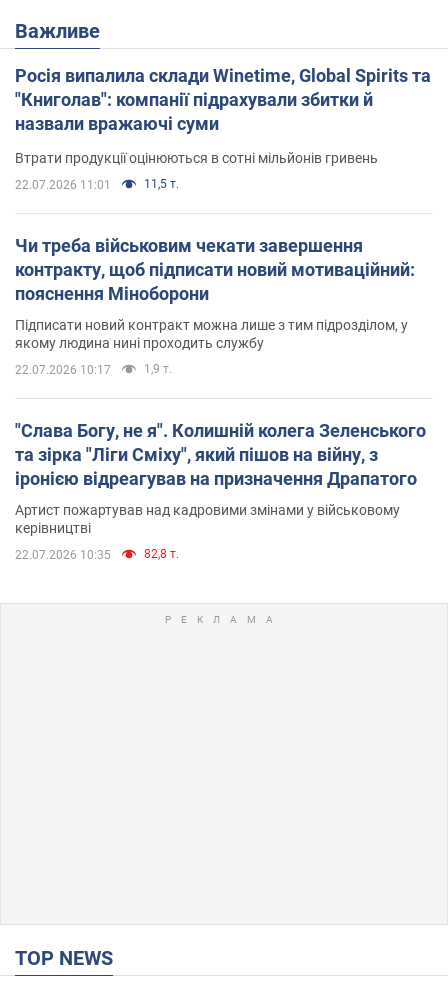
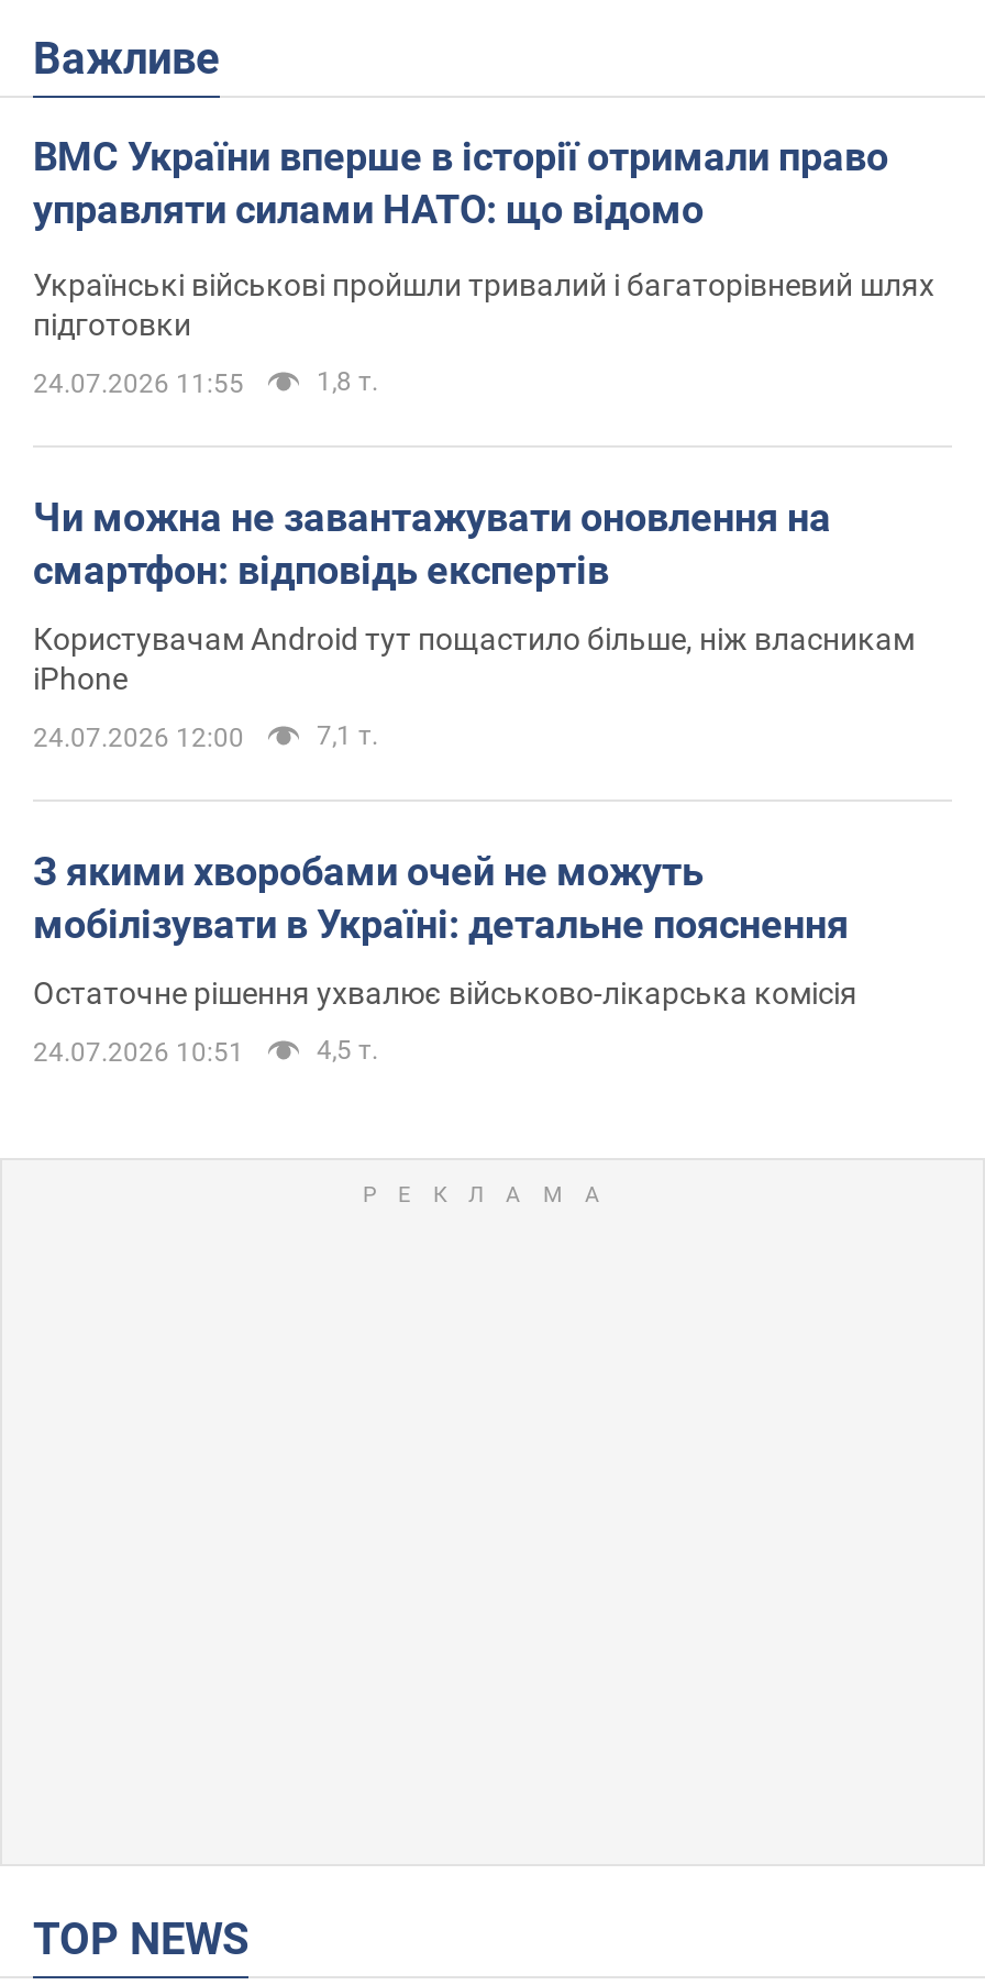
- Росія випалила склади Winetime, Global Spirits та
- "Книголав": компанії підрахували збитки й
- назвали вражаючі суми
+ ВМС України вперше в історії отримали право
+ управляти силами НАТО: що відомо

- Втрати продукції оцінюються в сотні мільйонів гривень
+ Українські військові пройшли тривалий і багаторівневий шлях
+ підготовки

- 22.07.2026 11:01
- 11,5 т.
+ 24.07.2026 11:55
+ 1,8 т.

- Чи треба військовим чекати завершення
- контракту, щоб підписати новий мотиваційний:
- пояснення Міноборони
+ Чи можна не завантажувати оновлення на
+ смартфон: відповідь експертів

- Підписати новий контракт можна лише з тим підрозділом, у
- якому людина нині проходить службу
+ Користувачам Android тут пощастило більше, ніж власникам
+ iPhone

- 22.07.2026 10:17
- 1,9 т.
+ 24.07.2026 12:00
+ 7,1 т.

- "Слава Богу, не я". Колишній колега Зеленського
- та зірка "Ліги Сміху", який пішов на війну, з
- іронією відреагував на призначення Драпатого
+ З якими хворобами очей не можуть
+ мобілізувати в Україні: детальне пояснення

- Артист пожартував над кадровими змінами у військовому
- керівництві
+ Остаточне рішення ухвалює військово-лікарська комісія

- 22.07.2026 10:35
- 82,8 т.
+ 24.07.2026 10:51
+ 4,5 т.
